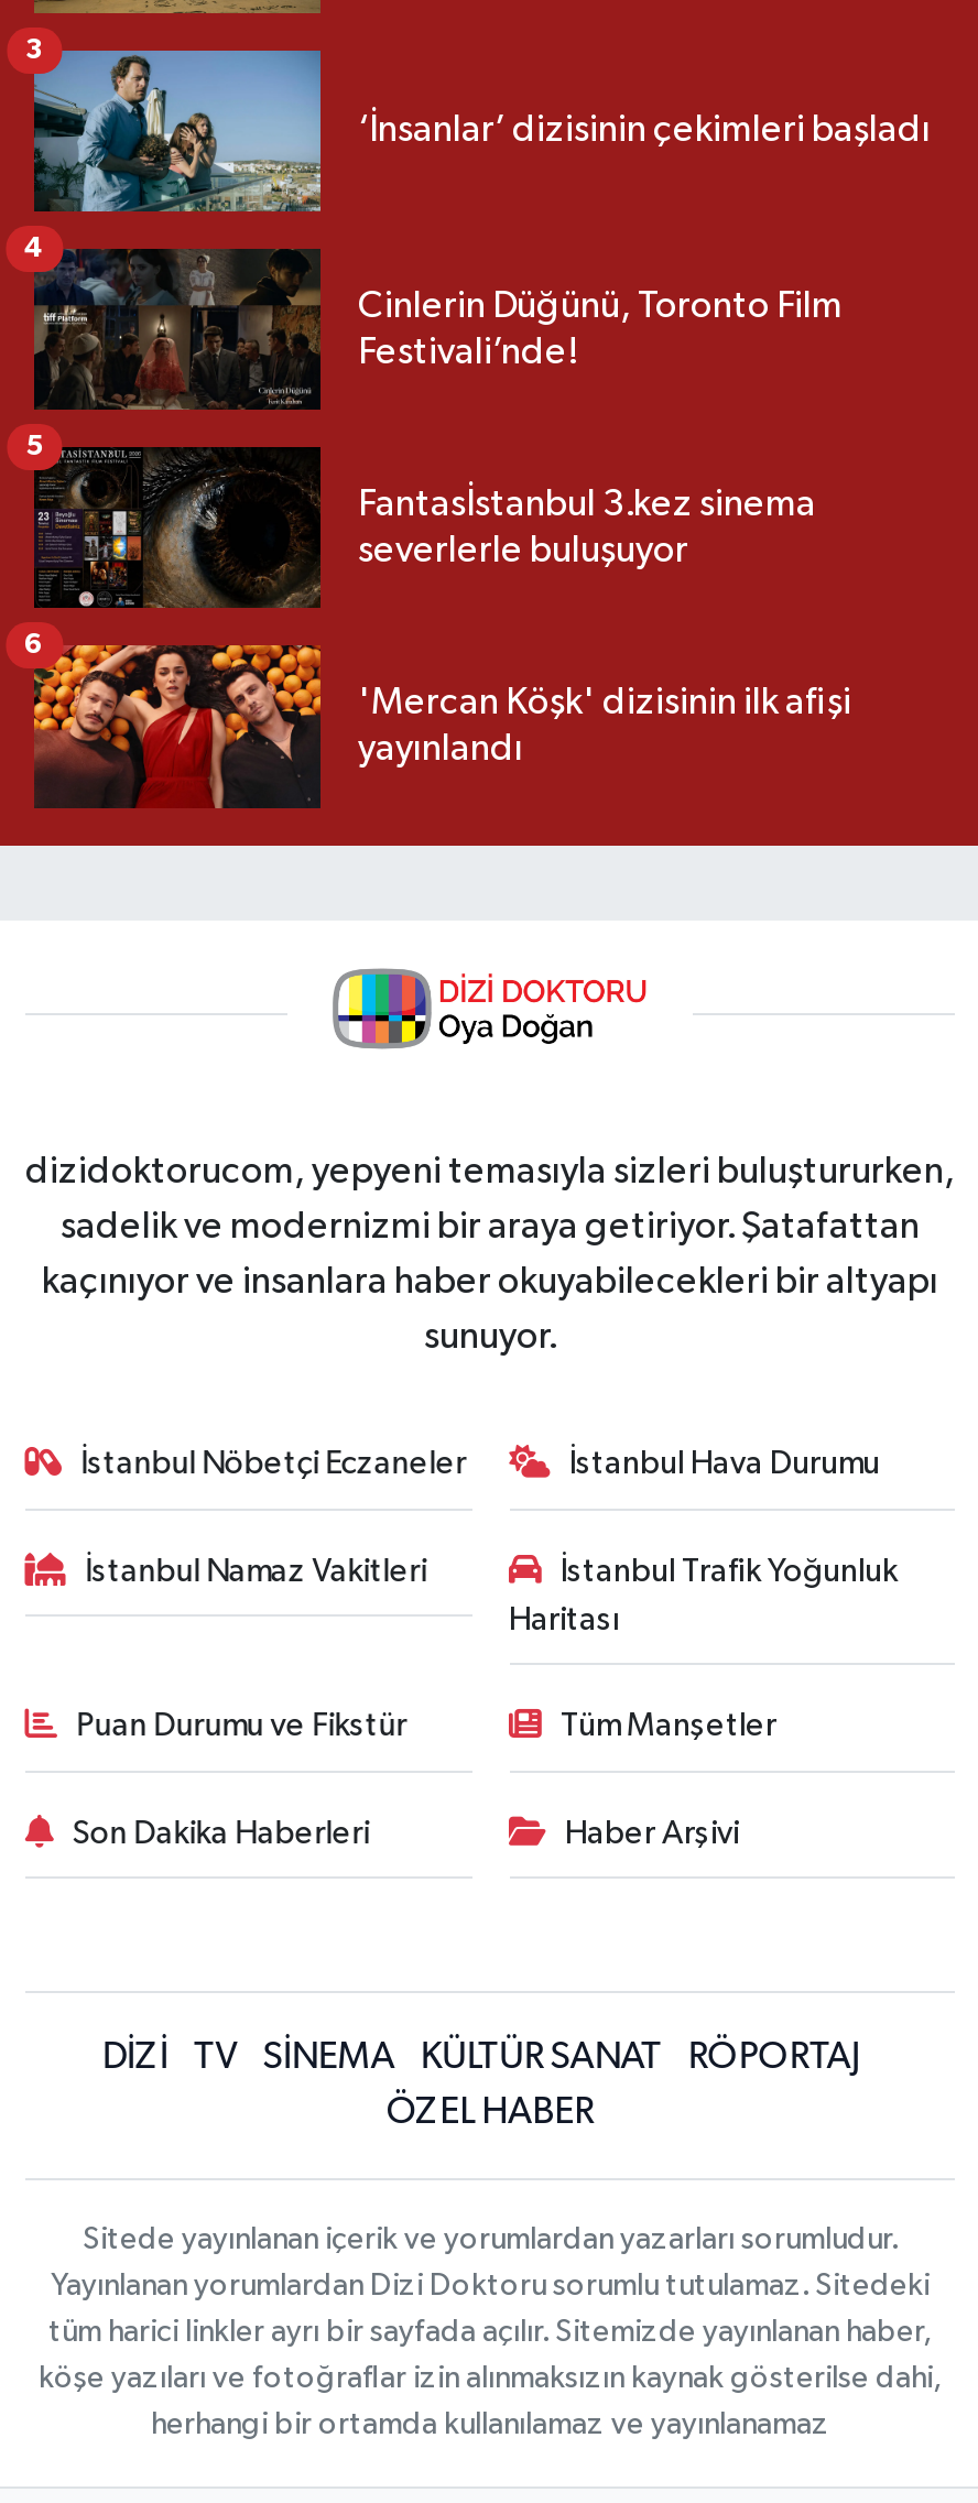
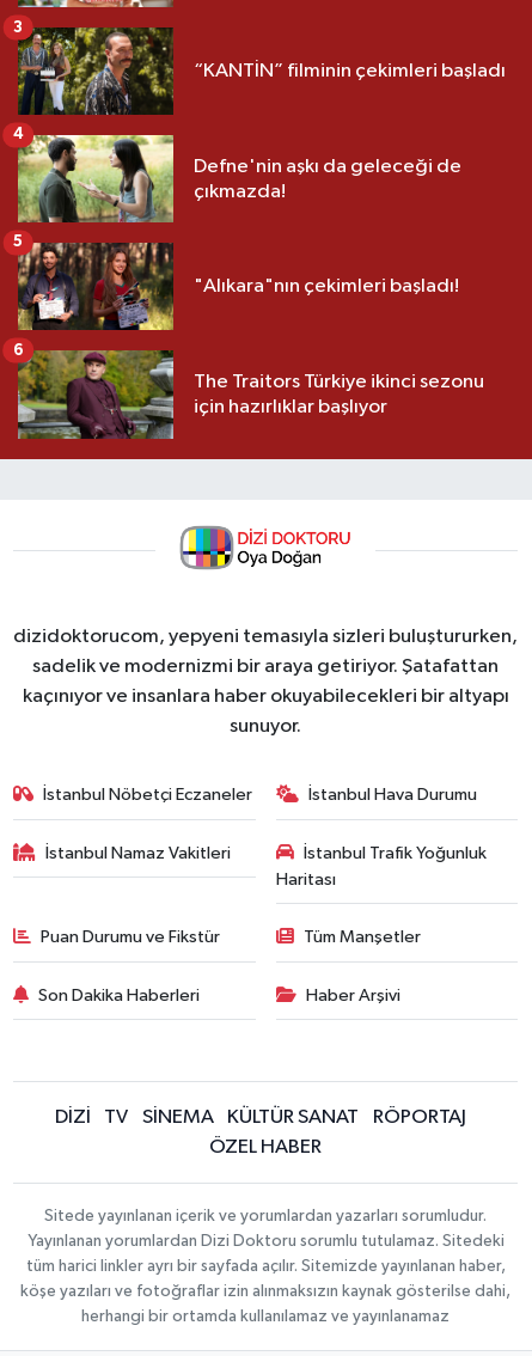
- [image]
- ‘İnsanlar’ dizisinin çekimleri başladı
+ [image]
+ “KANTİN” filminin çekimleri başladı

- [image]
- Cinlerin Düğünü, Toronto Film
- Festivali’nde!
+ [image]
+ Defne'nin aşkı da geleceği de
+ çıkmazda!

- [image]
- Fantasİstanbul 3.kez sinema
- severlerle buluşuyor
+ [image]
+ "Alıkara"nın çekimleri başladı!

- [image]
- 'Mercan Köşk' dizisinin ilk afişi
- yayınlandı
+ [image]
+ The Traitors Türkiye ikinci sezonu
+ için hazırlıklar başlıyor
